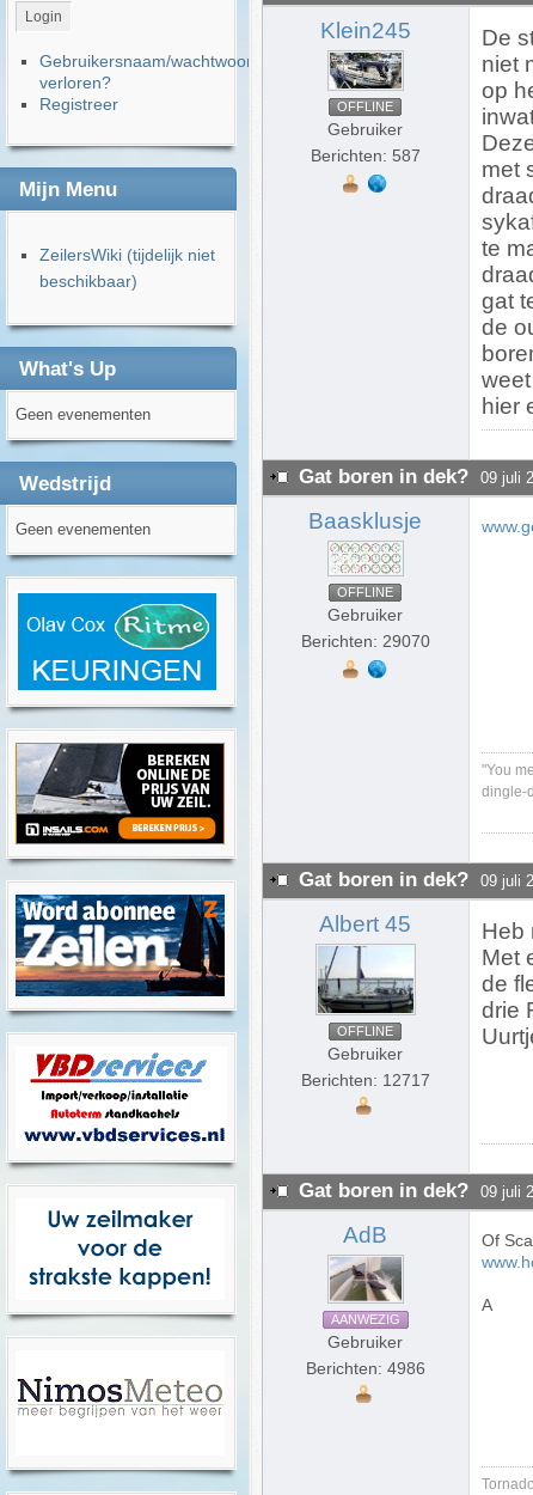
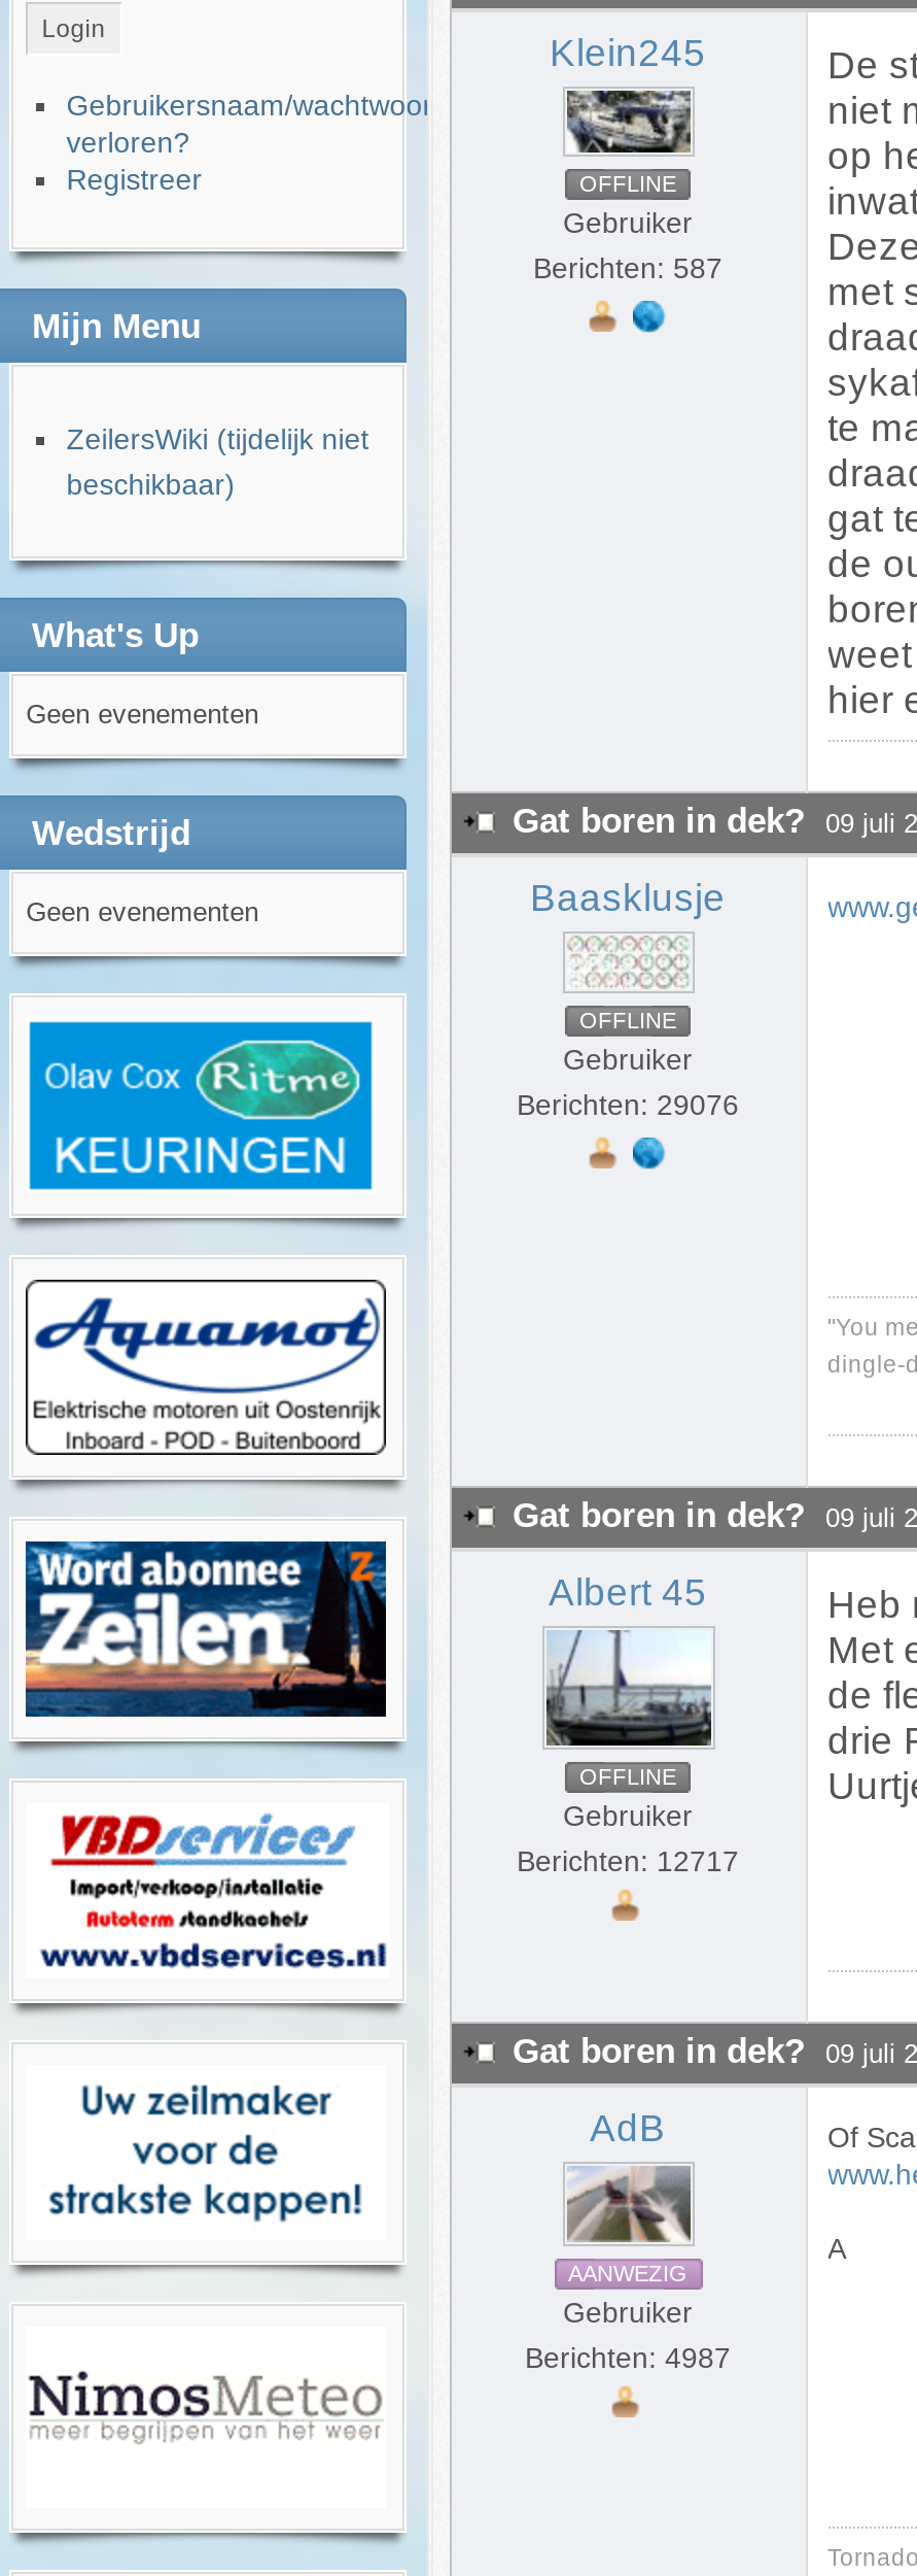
- Berichten: 29070
+ Berichten: 29076

- [image]
+ [image]

- Berichten: 4986
+ Berichten: 4987
